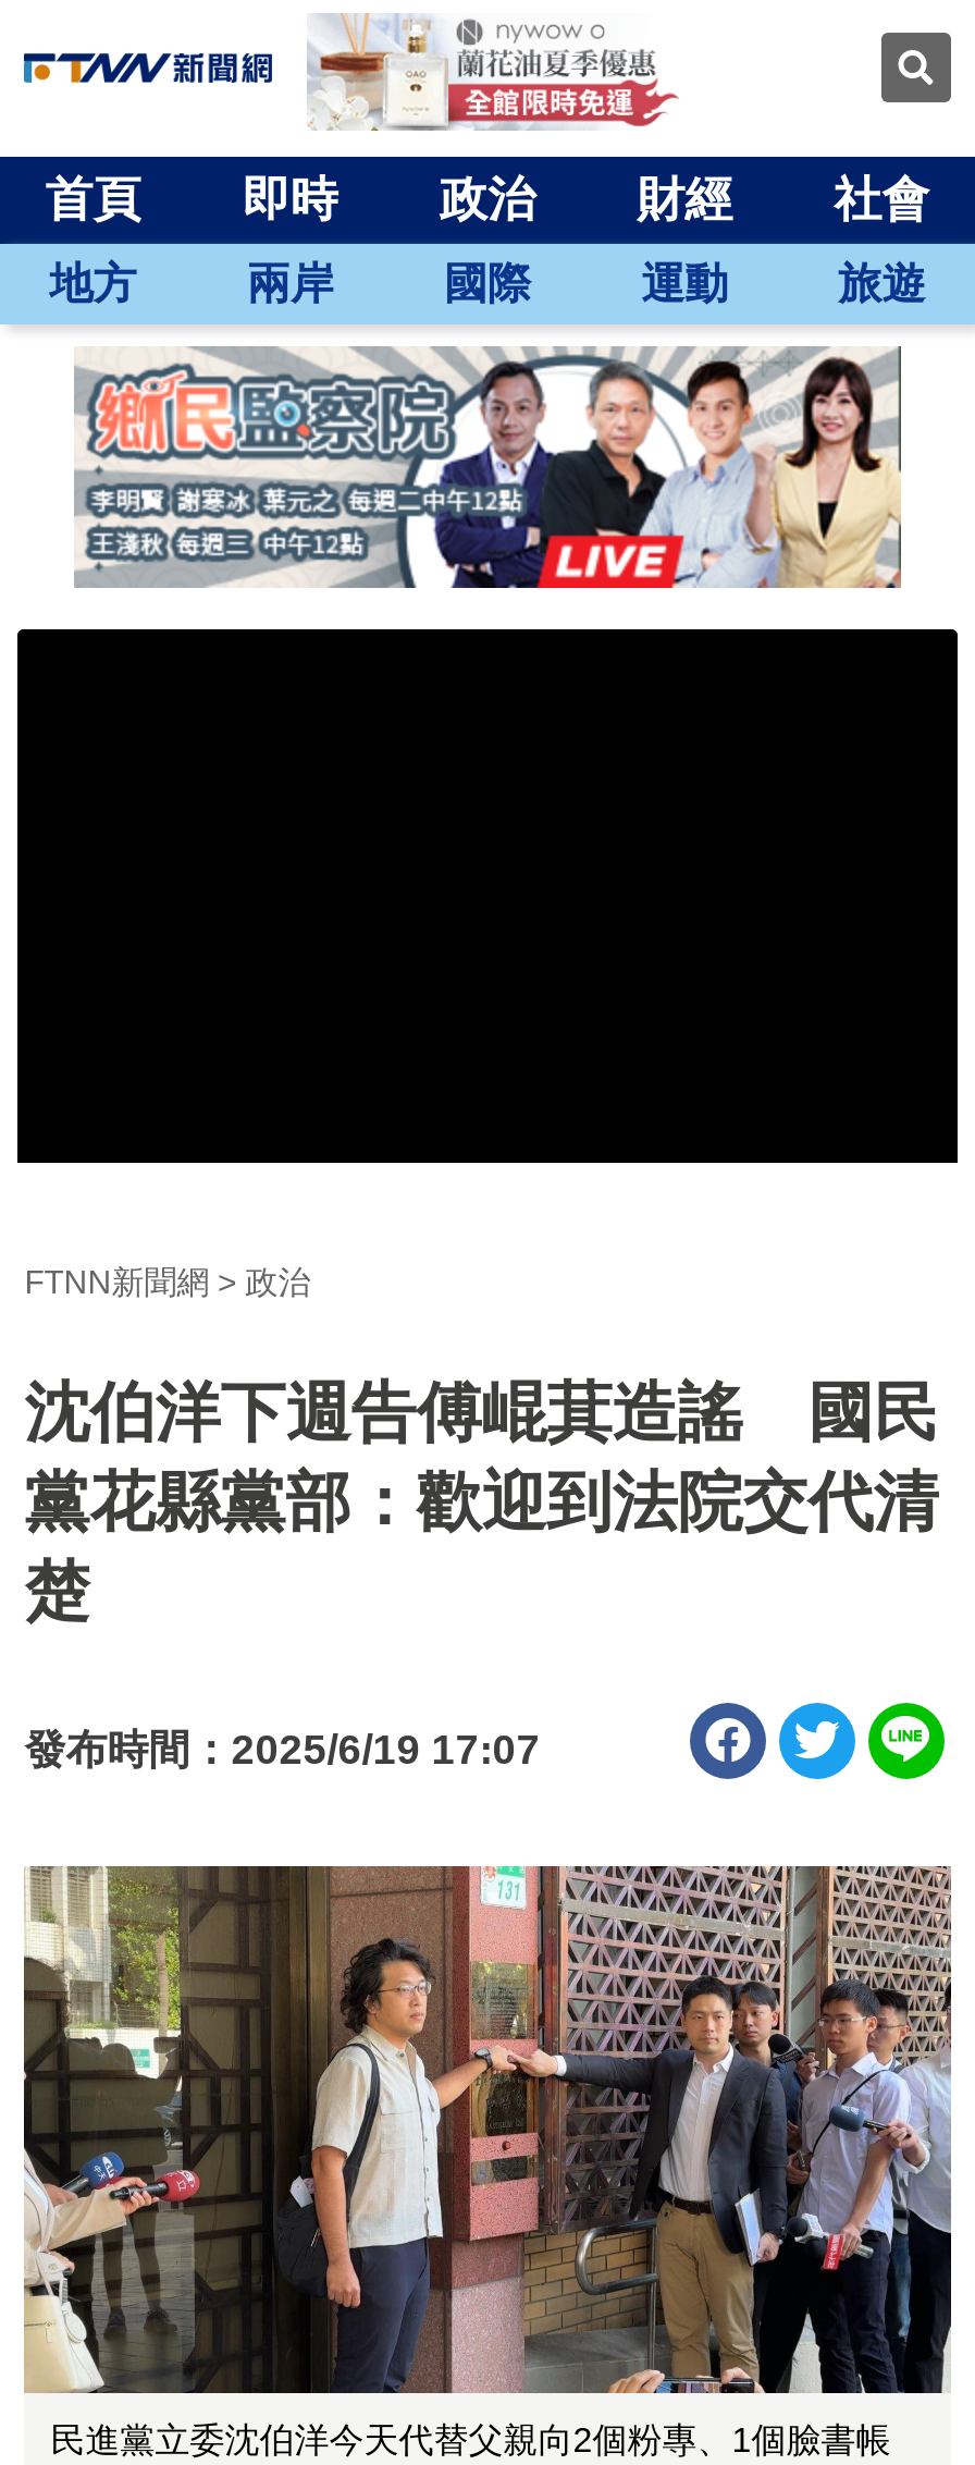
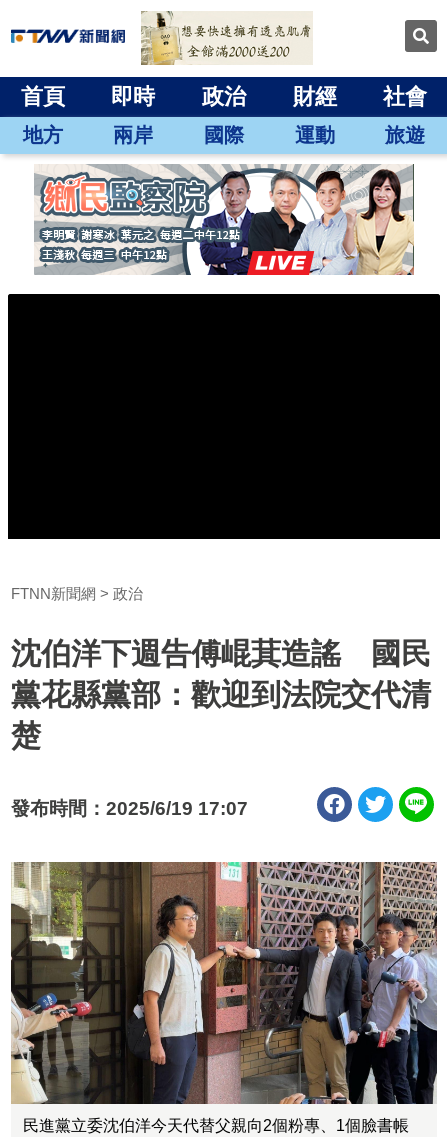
- [image]
+ [image]
